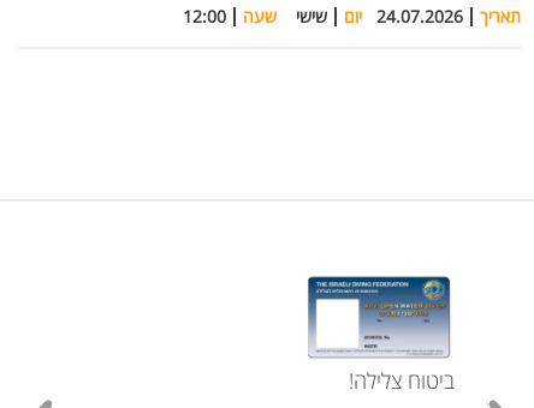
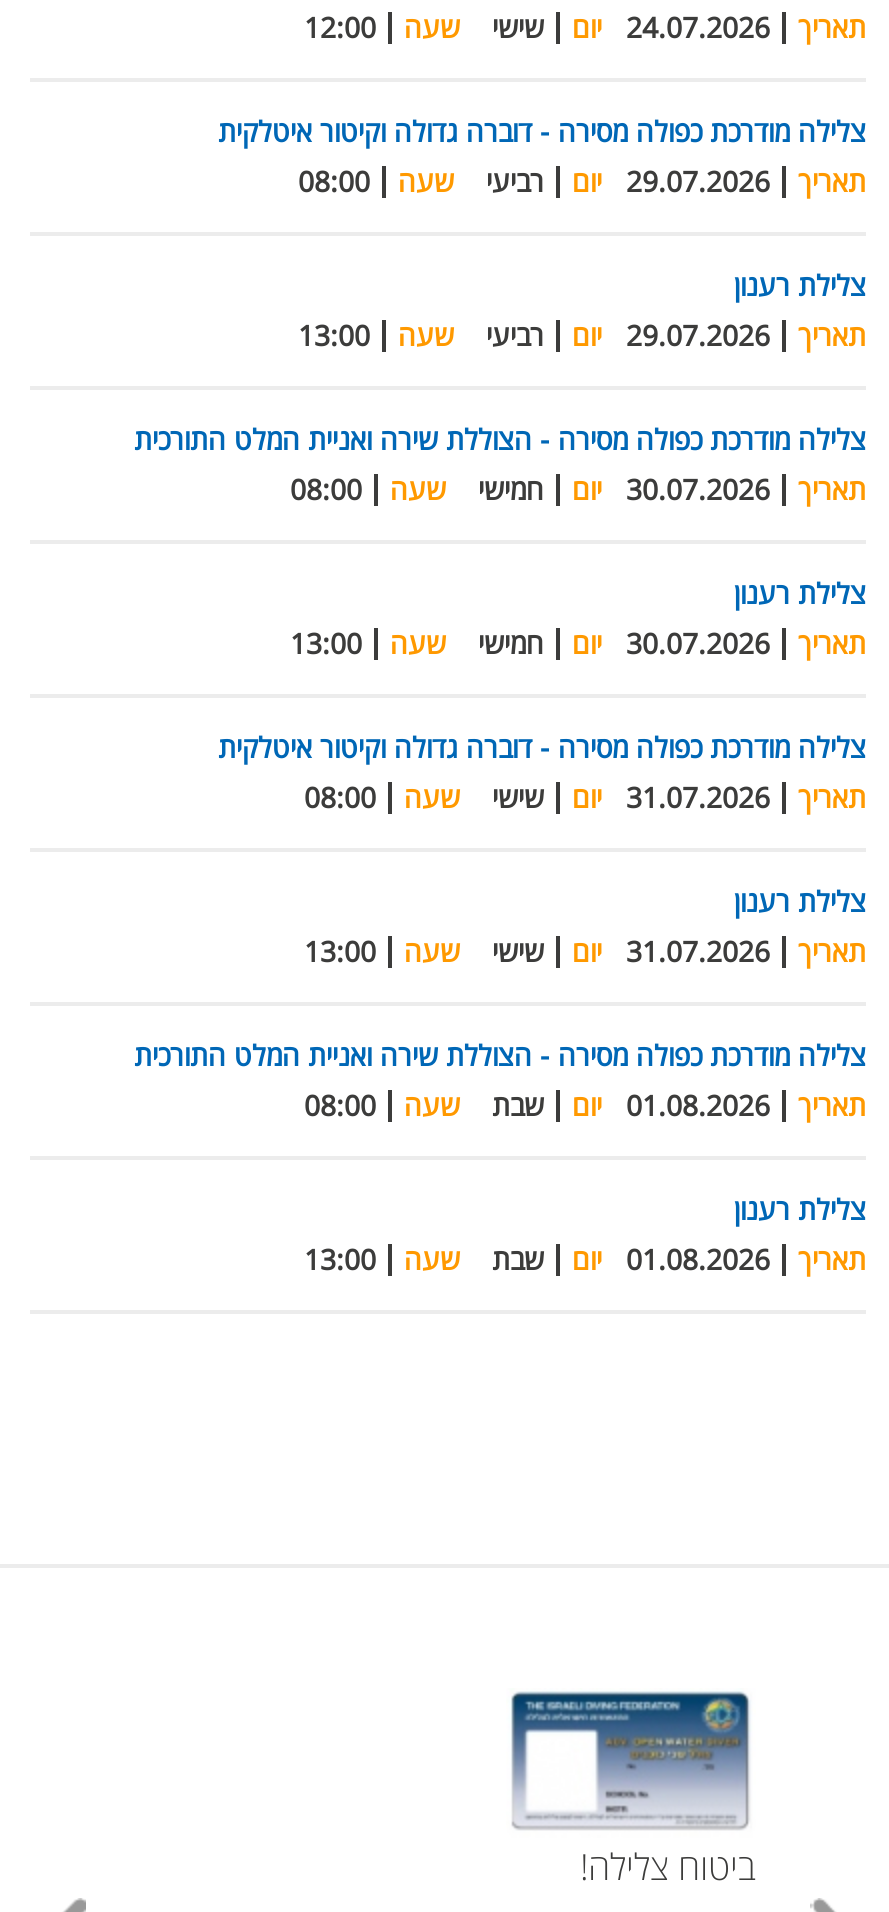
+ צלילה מודרכת כפולה מסירה - דוברה גדולה וקיטור איטלקית
+ תאריך 29.07.2026 יום רביעי שעה 08:00
+ צלילת רענון
+ תאריך 29.07.2026 יום רביעי שעה 13:00
+ צלילה מודרכת כפולה מסירה - הצוללת שירה ואניית המלט התורכית
+ תאריך 30.07.2026 יום חמישי שעה 08:00
+ צלילת רענון
+ תאריך 30.07.2026 יום חמישי שעה 13:00
+ צלילה מודרכת כפולה מסירה - דוברה גדולה וקיטור איטלקית
+ תאריך 31.07.2026 יום שישי שעה 08:00
+ צלילת רענון
+ תאריך 31.07.2026 יום שישי שעה 13:00
+ צלילה מודרכת כפולה מסירה - הצוללת שירה ואניית המלט התורכית
+ תאריך 01.08.2026 יום שבת שעה 08:00
+ צלילת רענון
+ תאריך 01.08.2026 יום שבת שעה 13:00
